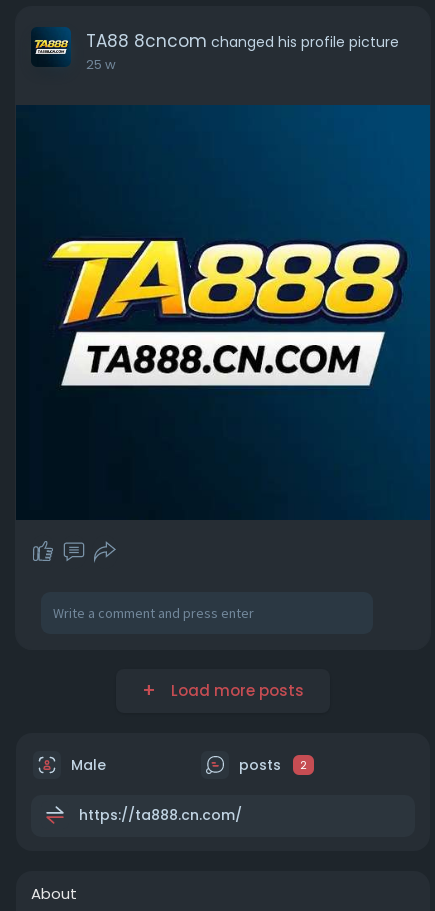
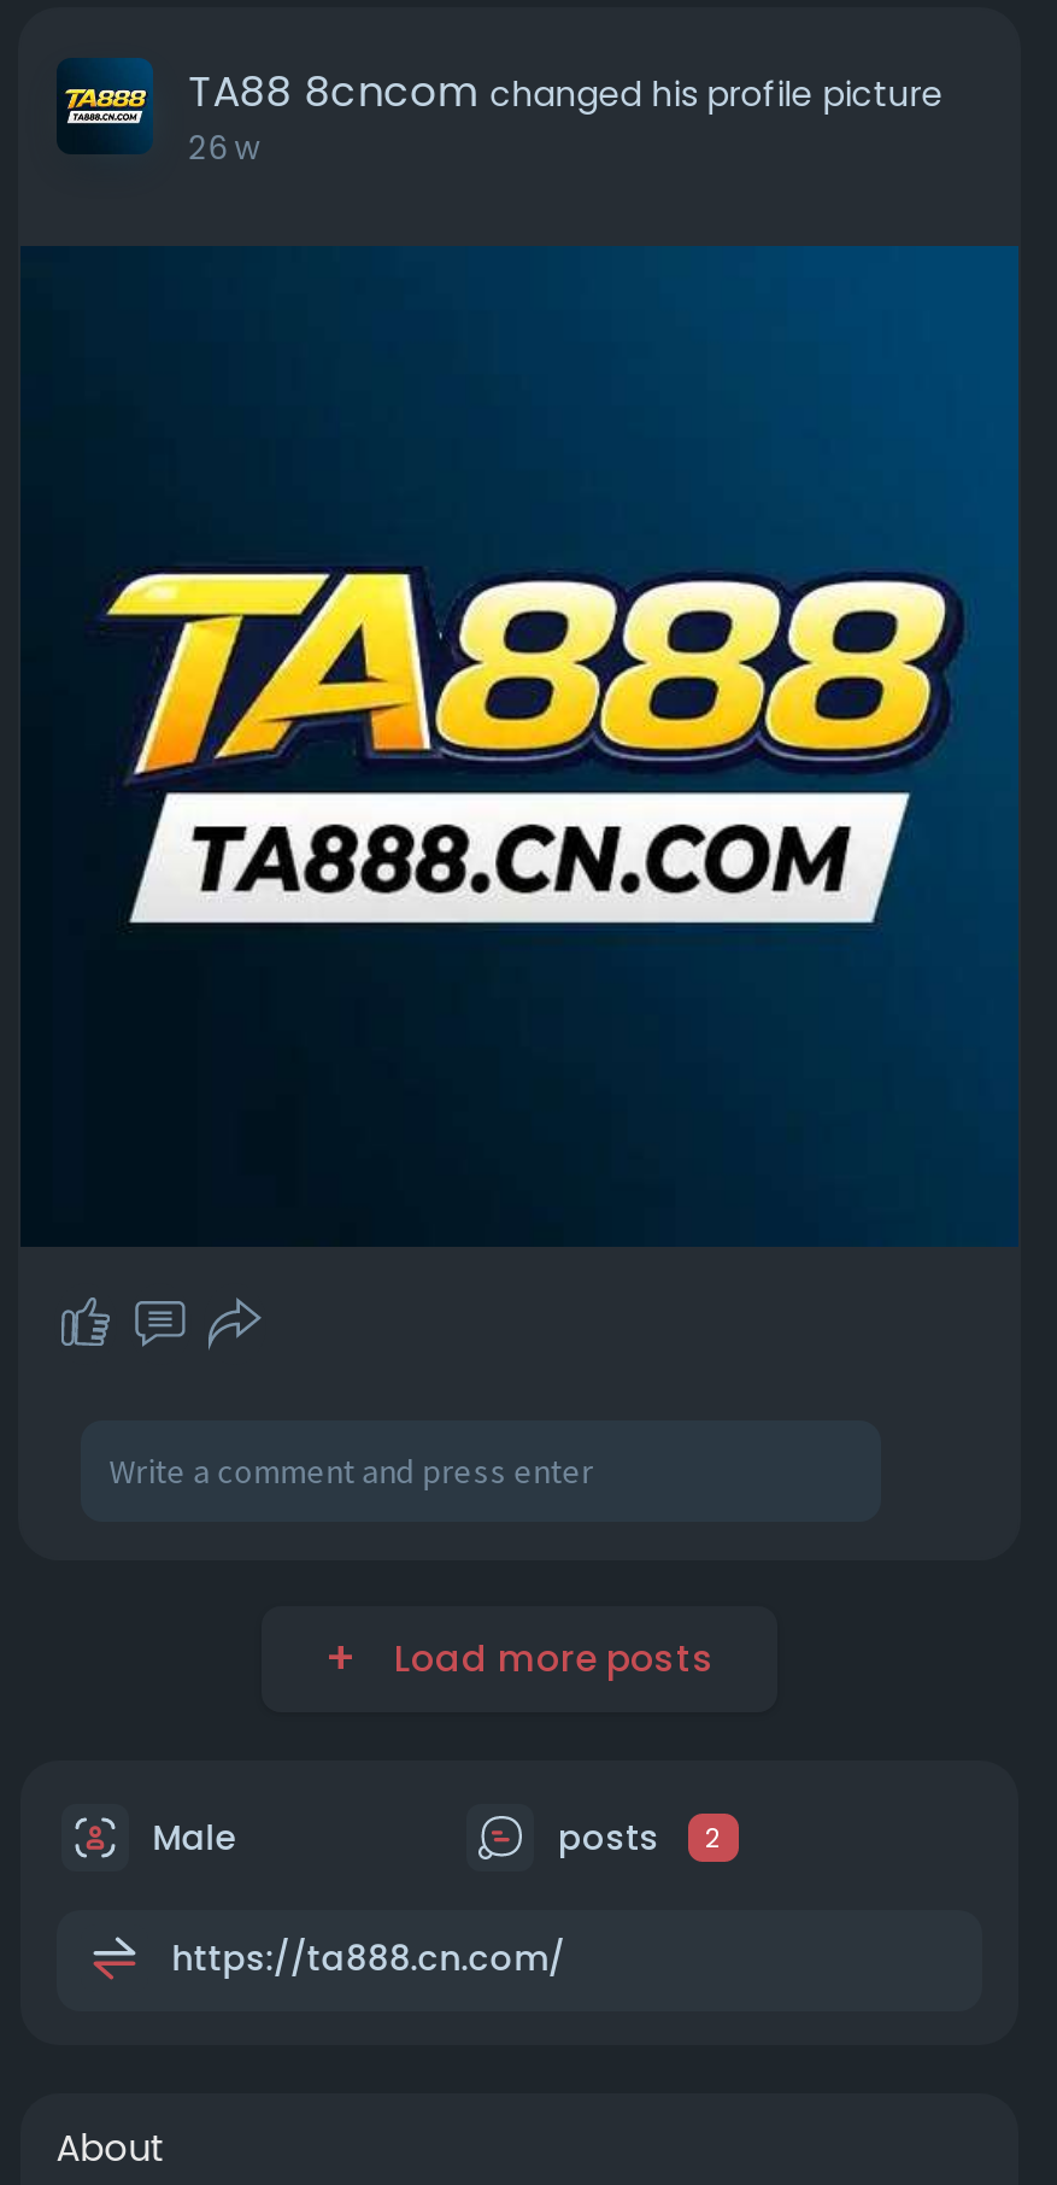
- 25 w
+ 26 w
